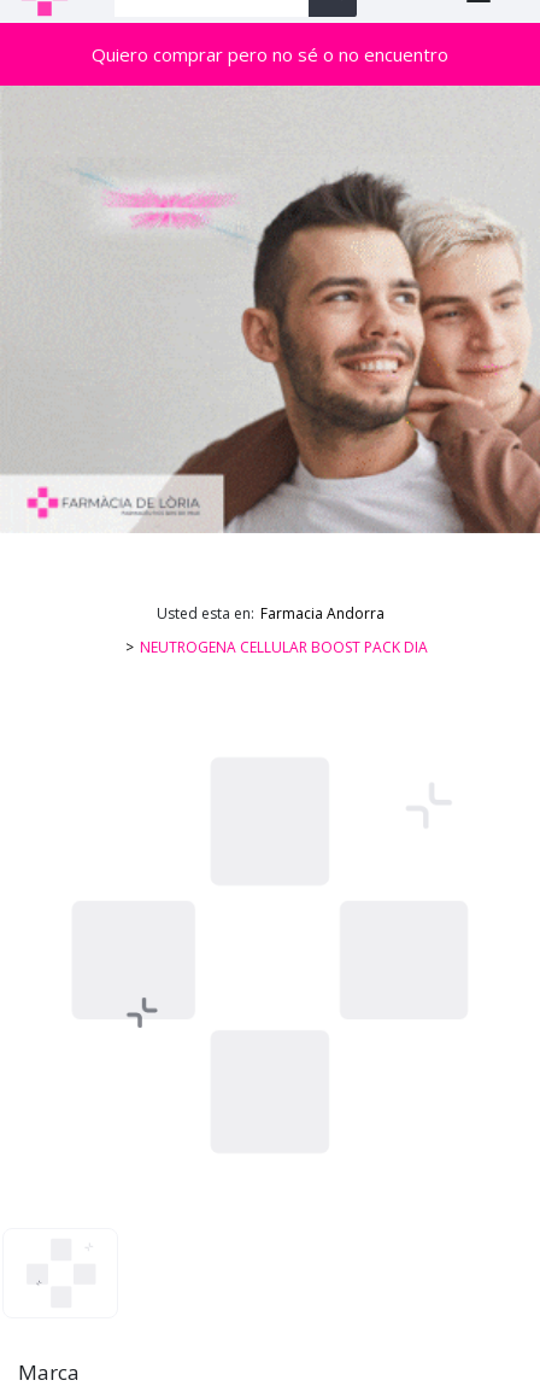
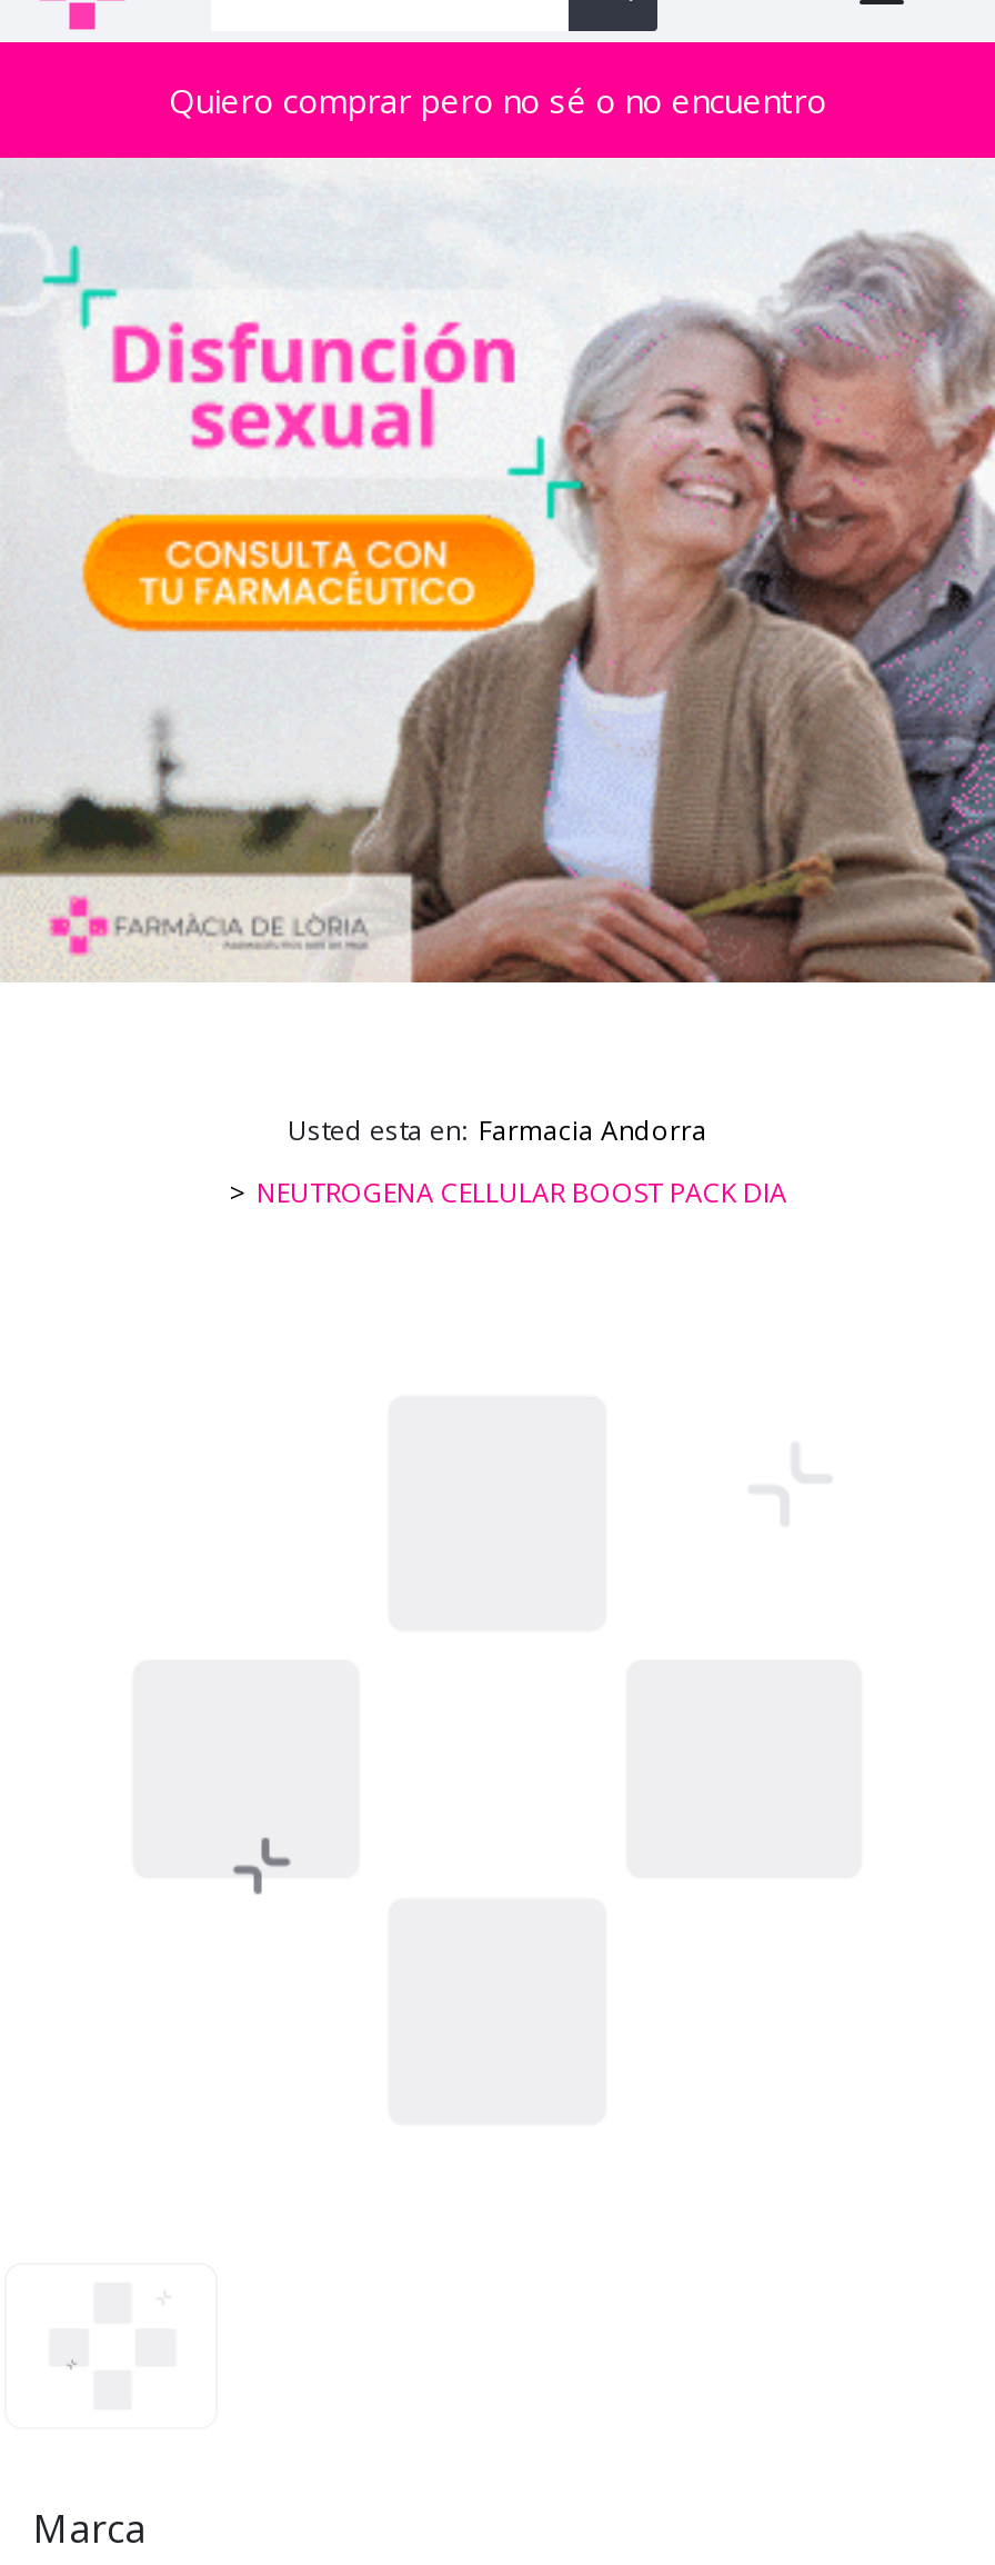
- [image]
+ [image]
